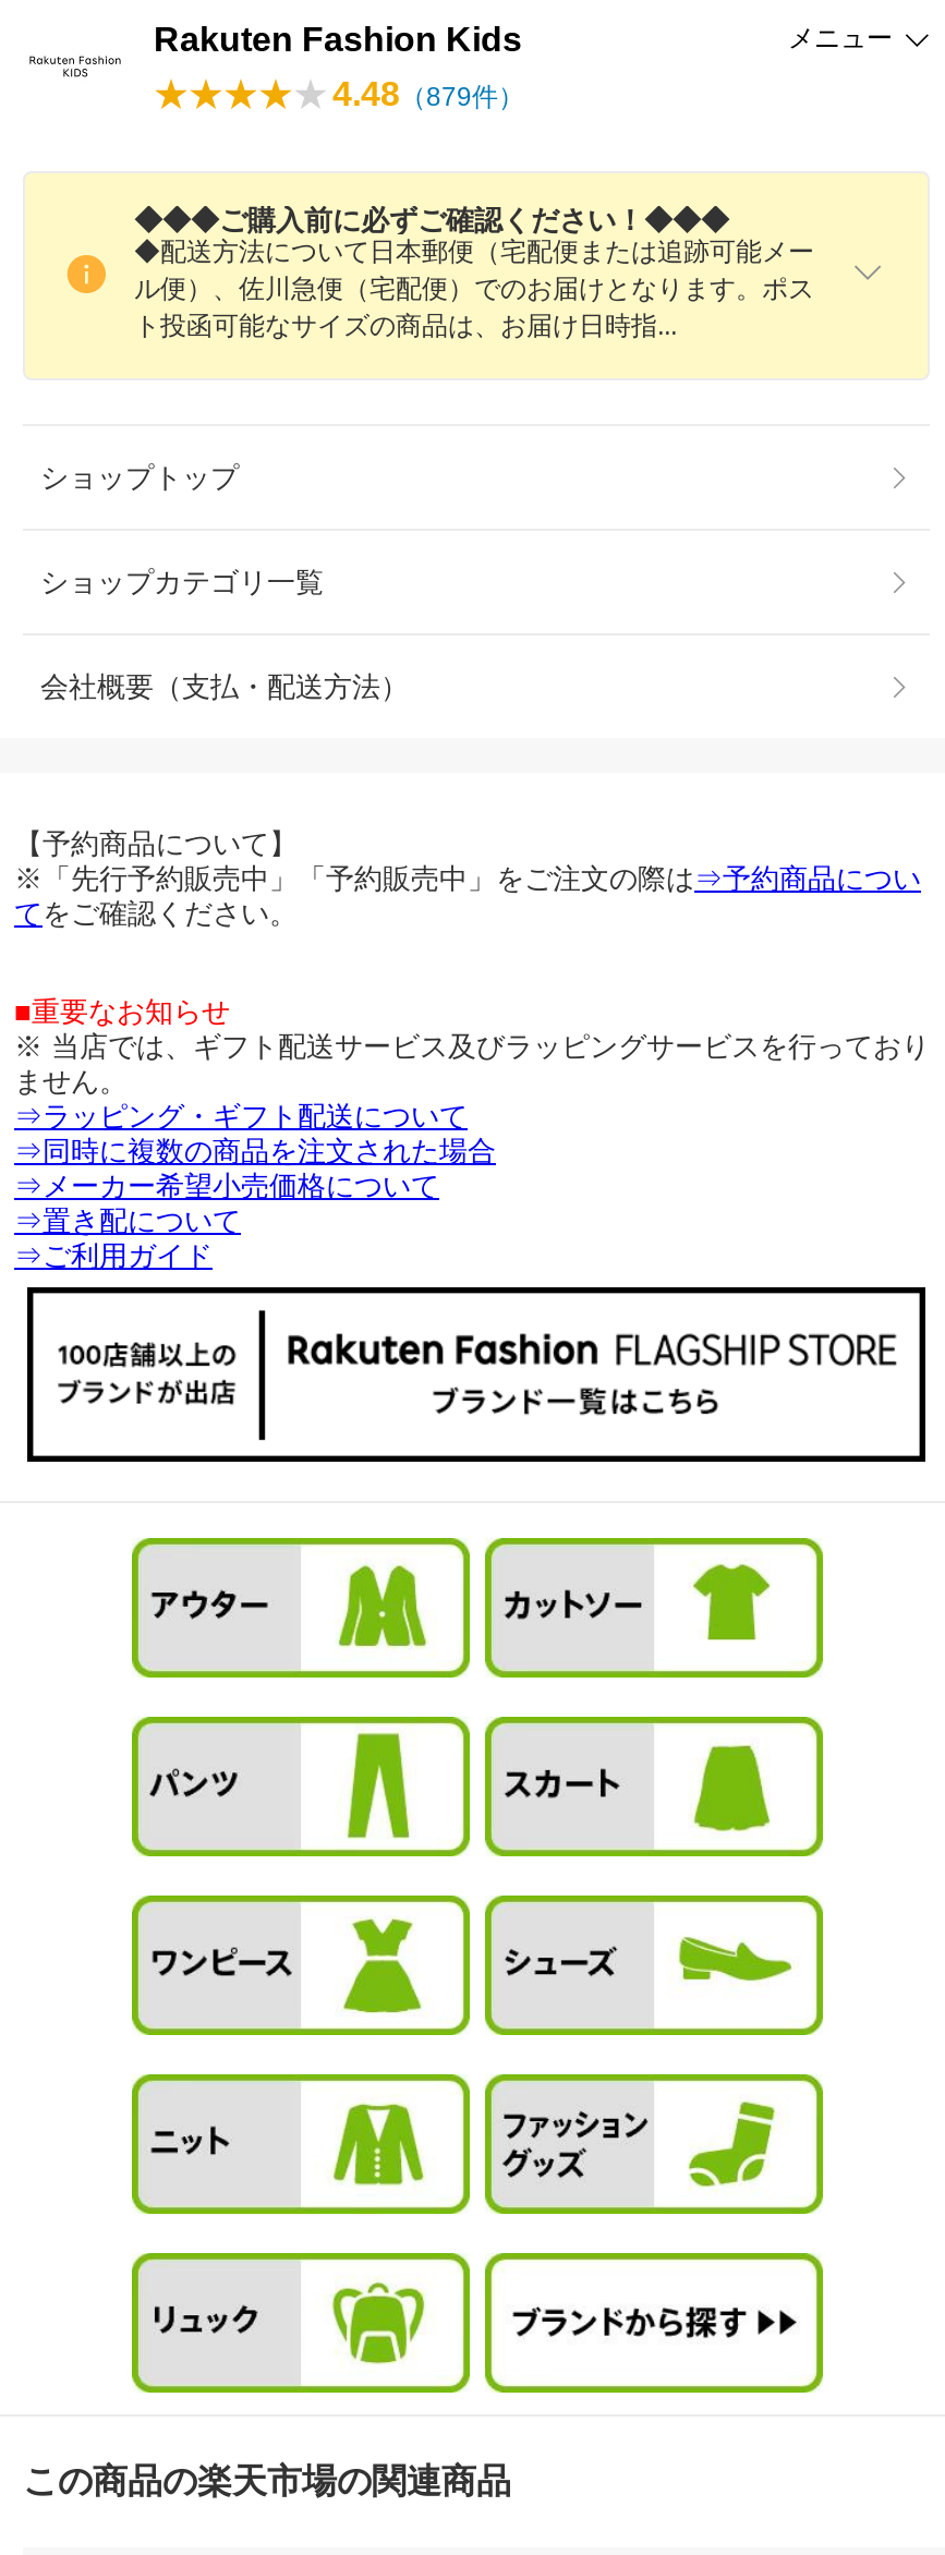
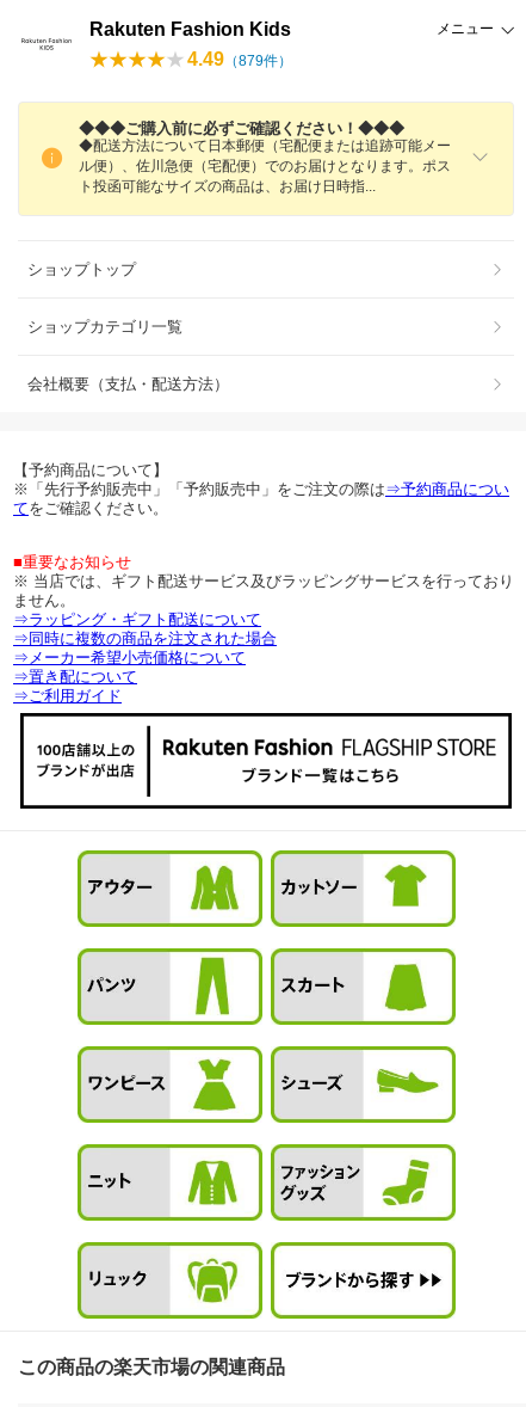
- 4.48（879件）
+ 4.49（879件）
